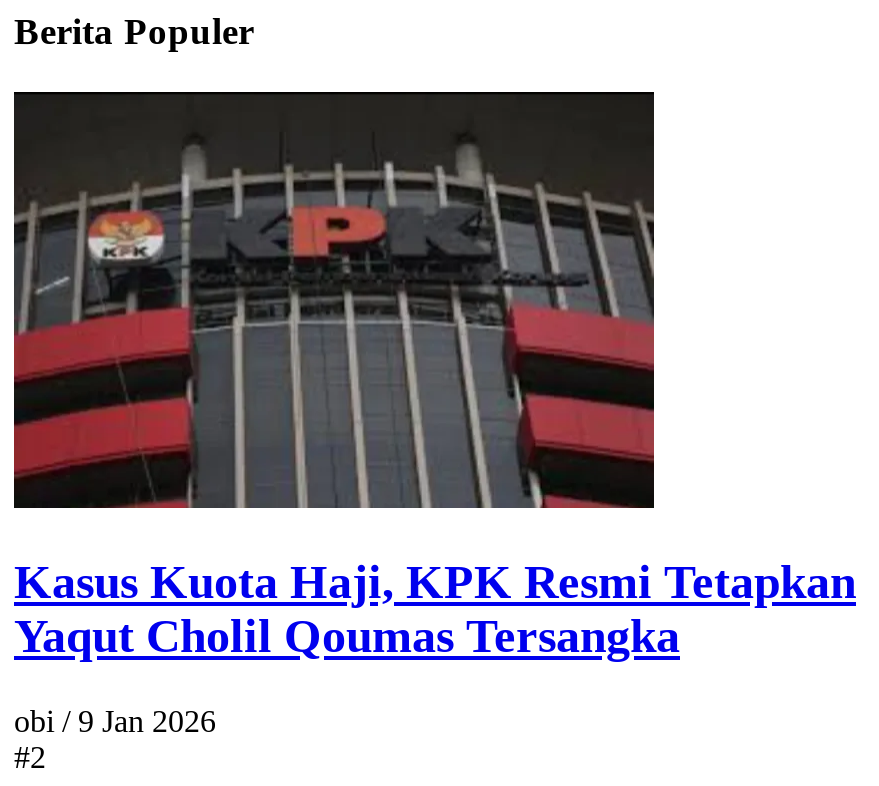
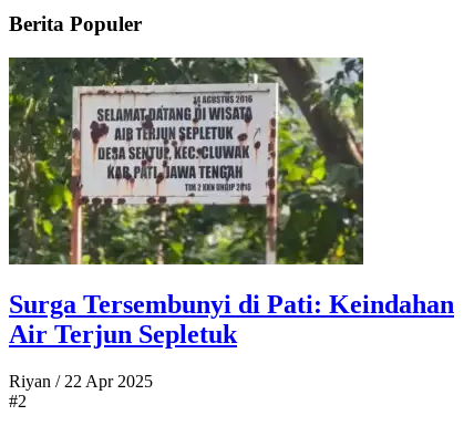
- [image]
- Kasus Kuota Haji, KPK Resmi Tetapkan
- Yaqut Cholil Qoumas Tersangka
+ [image]
+ Surga Tersembunyi di Pati: Keindahan
+ Air Terjun Sepletuk

- obi / 9 Jan 2026
+ Riyan / 22 Apr 2025
